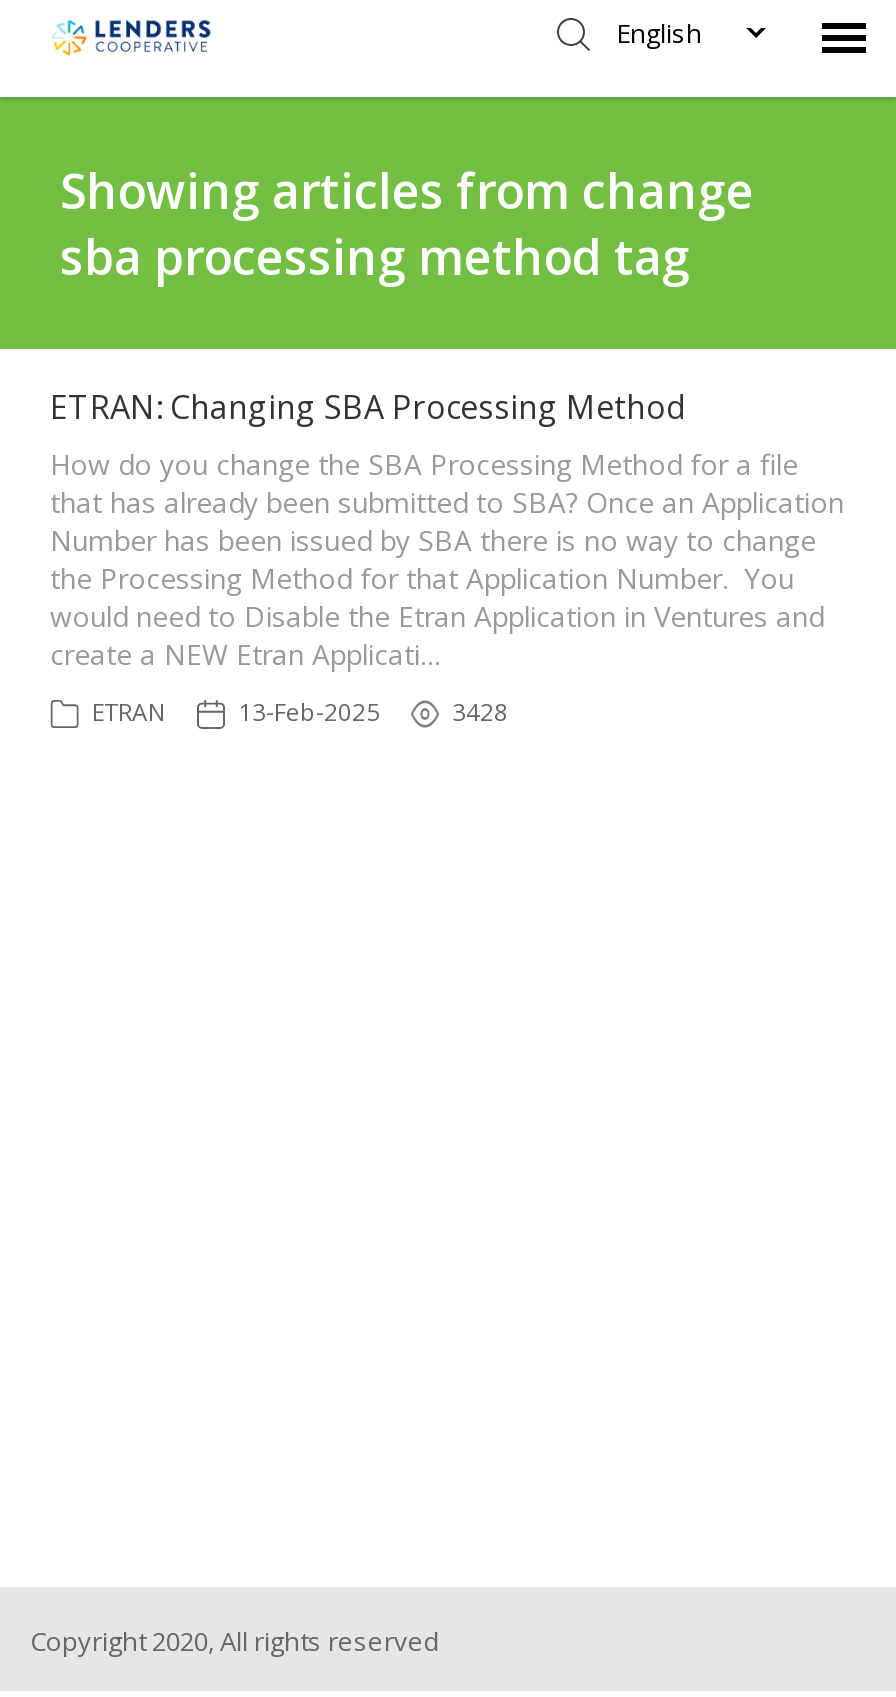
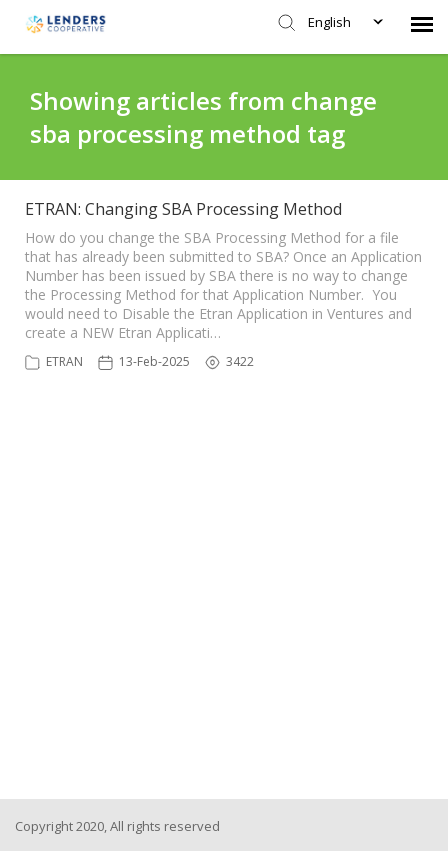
- 3428
+ 3422
